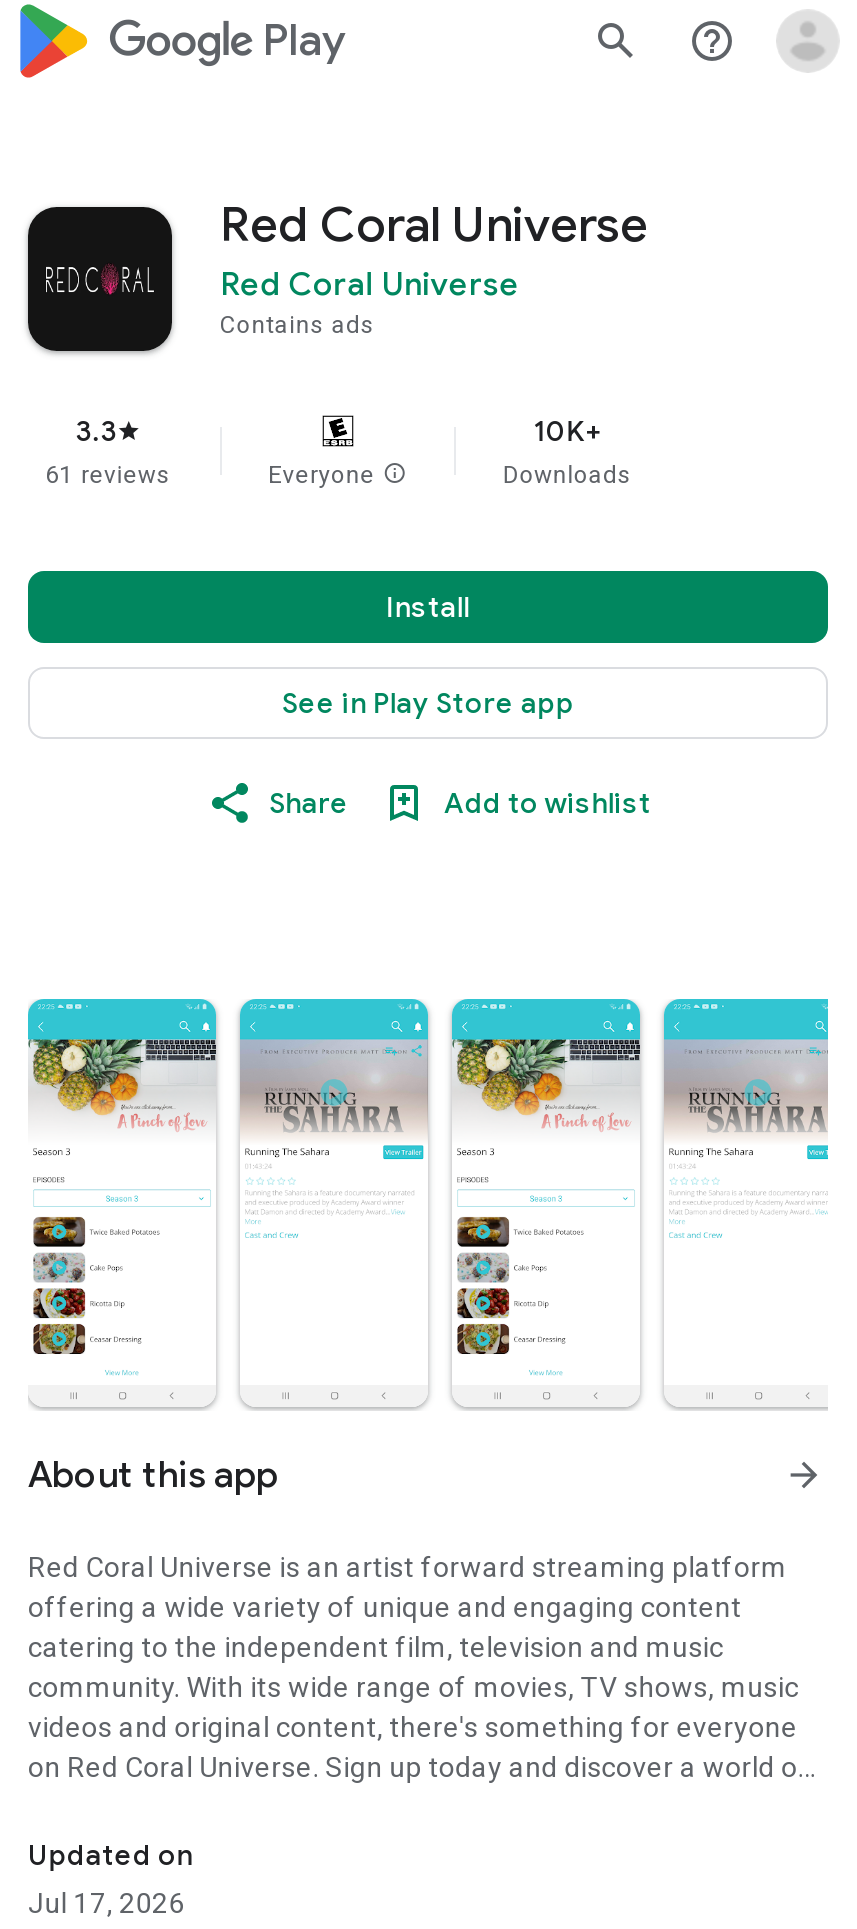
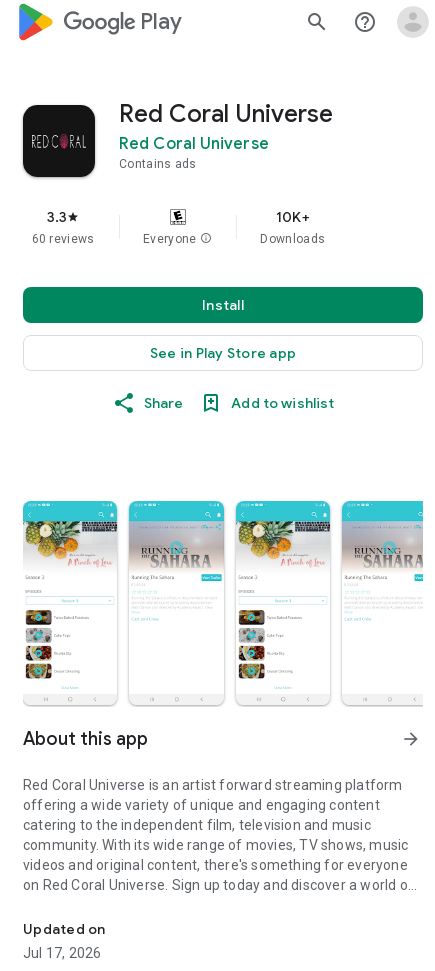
- 61 reviews
+ 60 reviews
